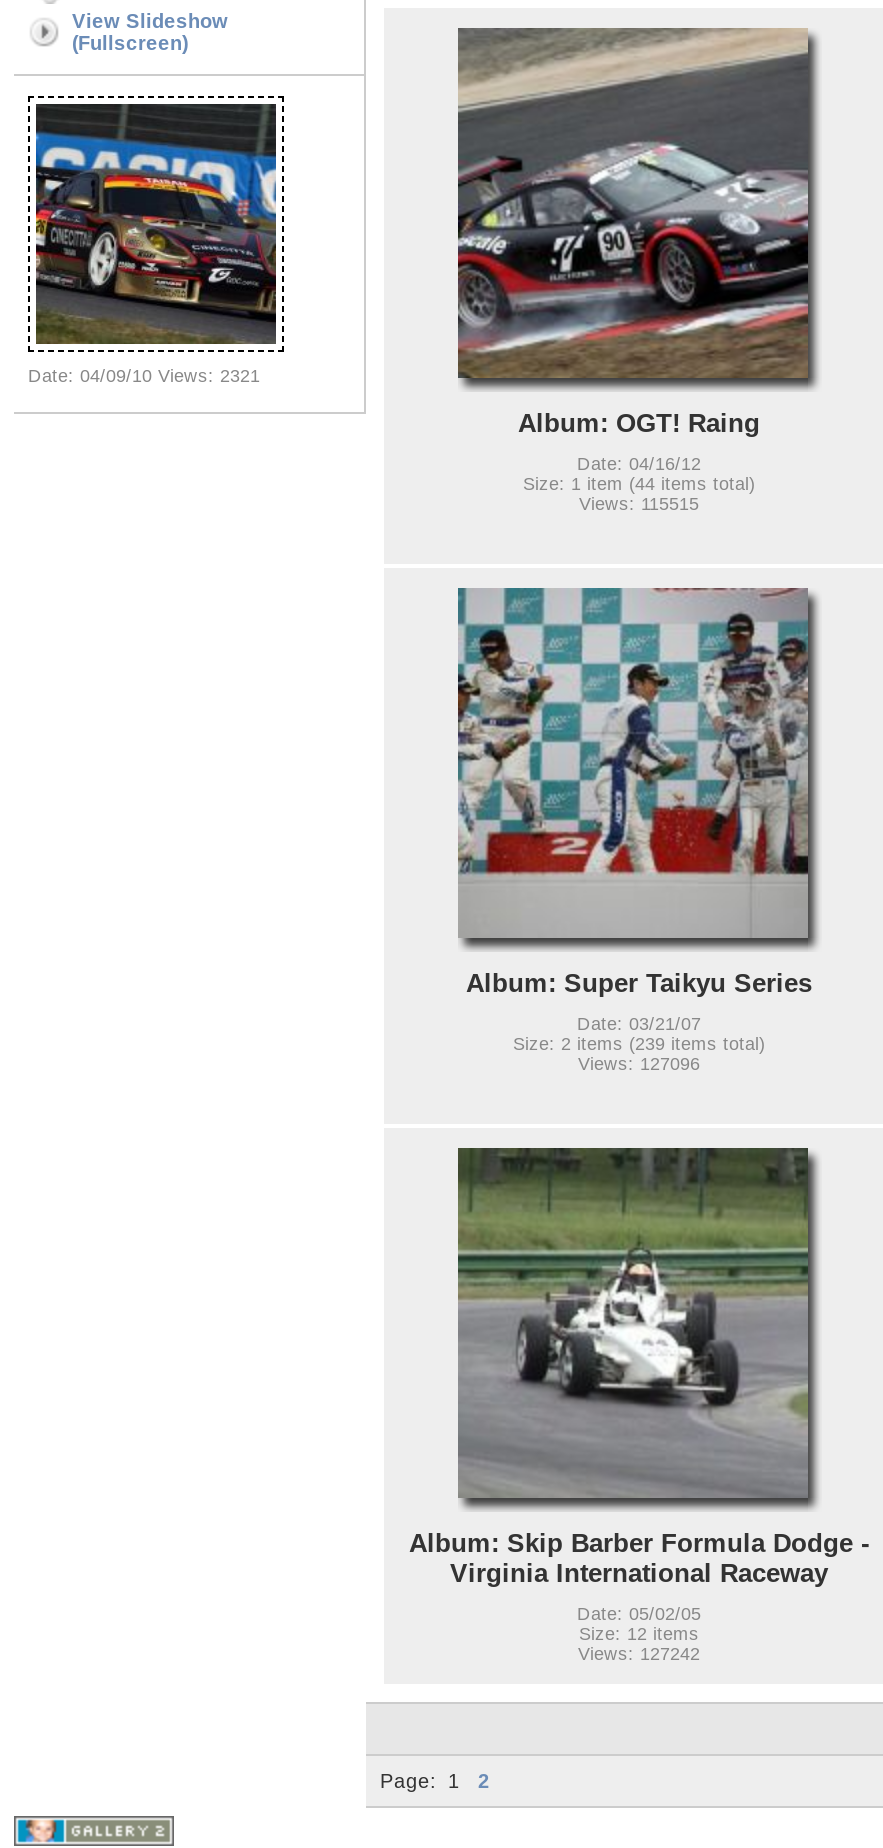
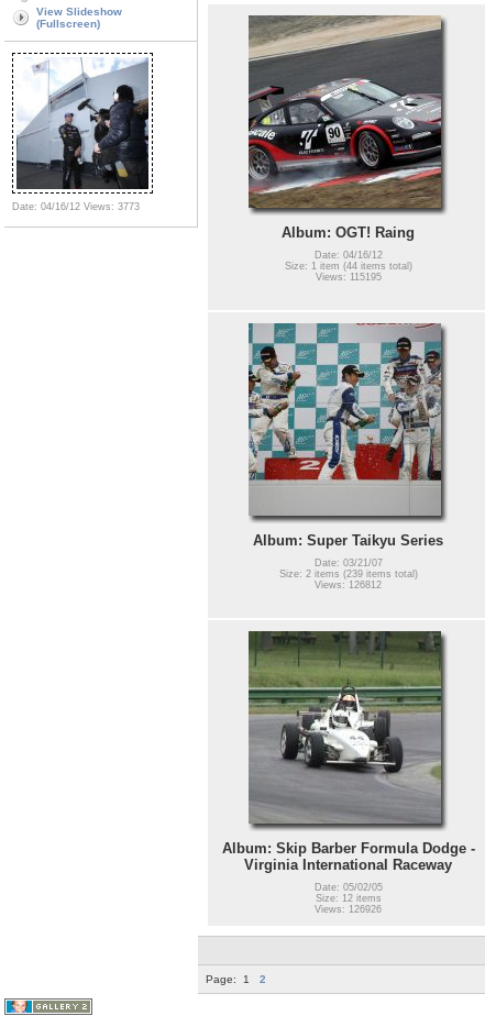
- [image]
- Date: 04/09/10 Views: 2321
+ [image]
+ Date: 04/16/12 Views: 3773

- Views: 115515
+ Views: 115195

- Views: 127096
+ Views: 126812

- Views: 127242
+ Views: 126926
